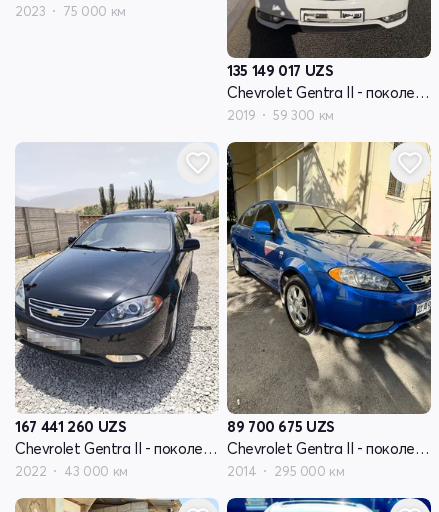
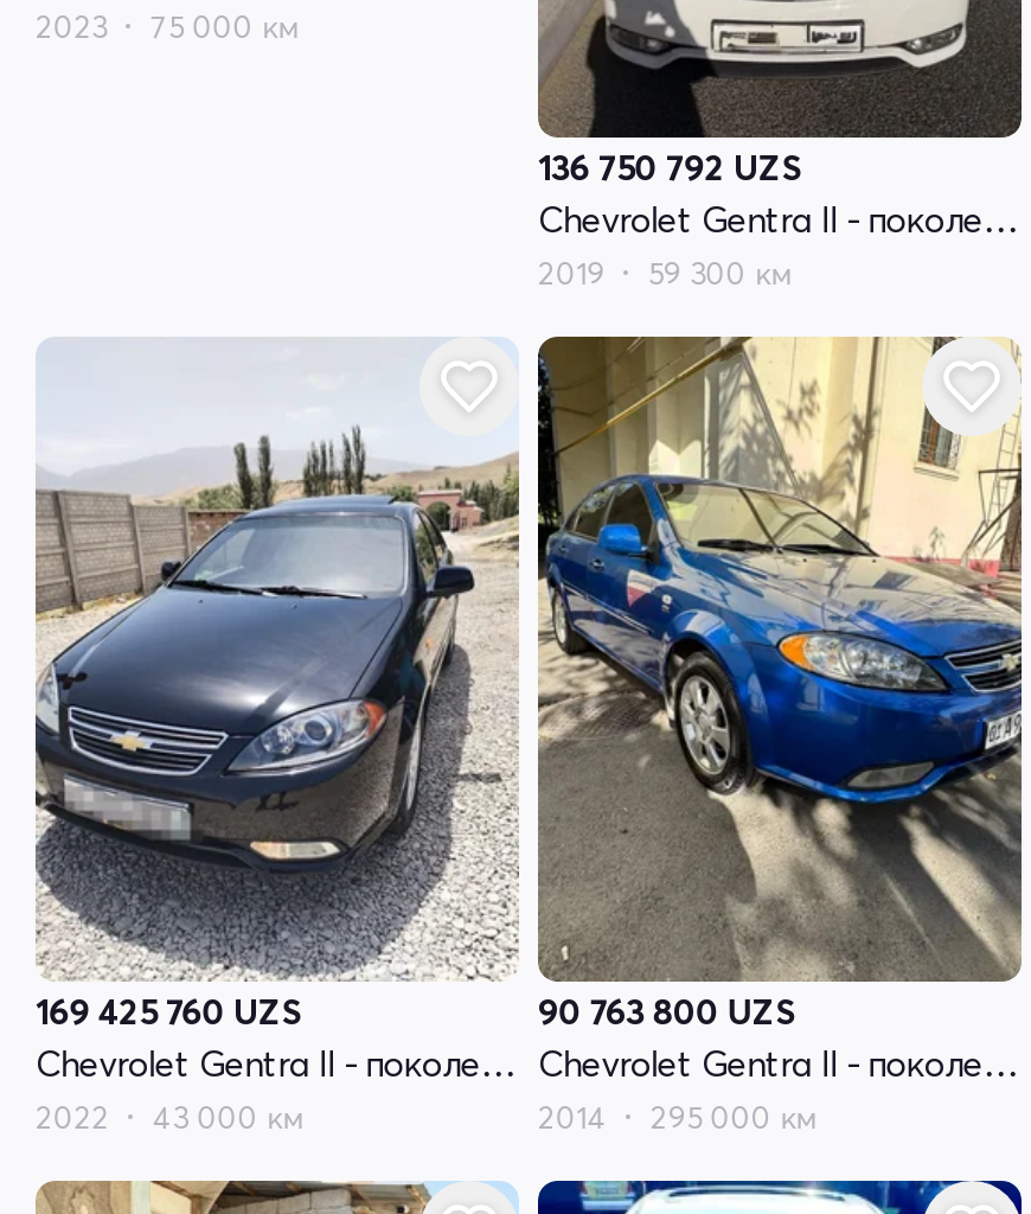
- 135 149 017 UZS
+ 136 750 792 UZS

- 167 441 260 UZS
+ 169 425 760 UZS

- 89 700 675 UZS
+ 90 763 800 UZS
